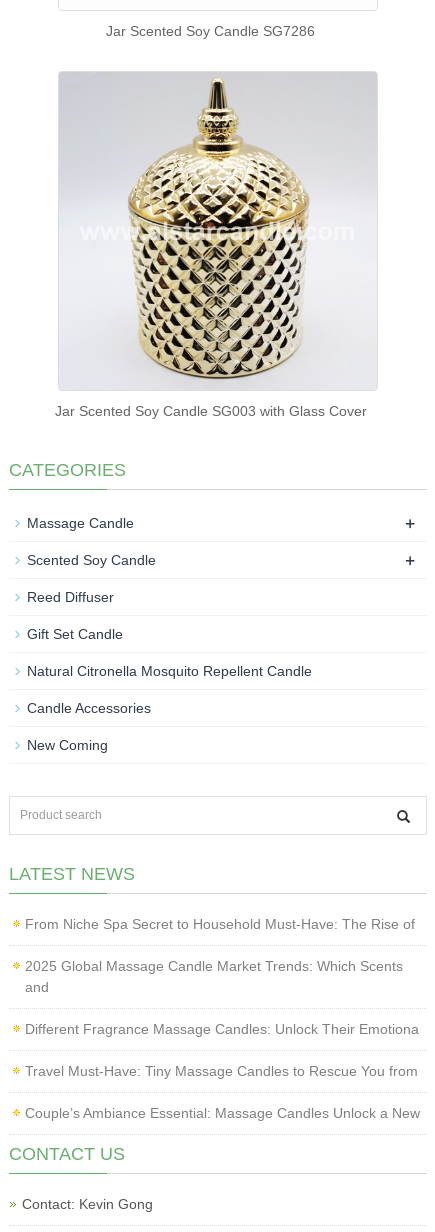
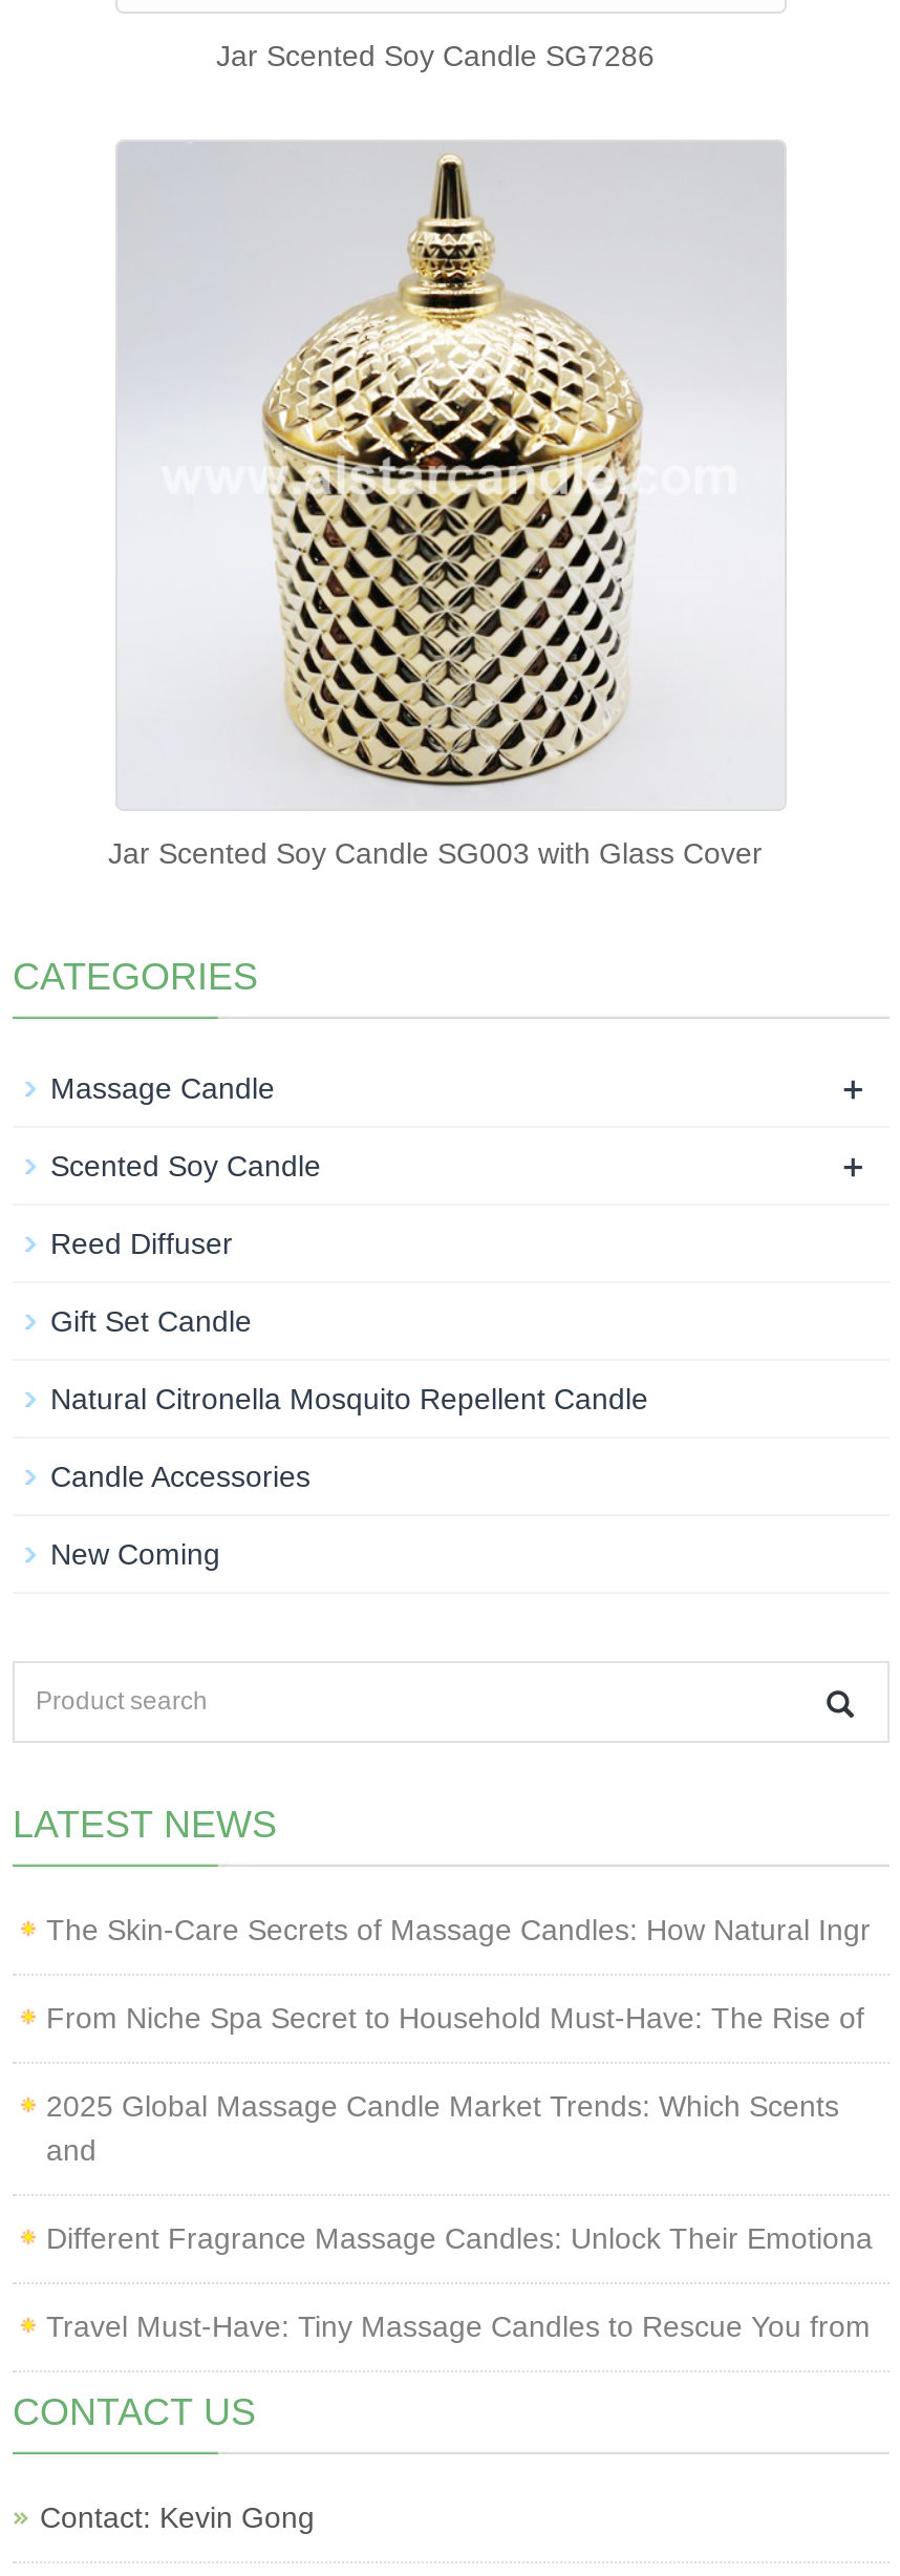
+ The Skin-Care Secrets of Massage Candles: How Natural Ingr

moved down: From Niche Spa Secret to Household Must-Have: The Rise of | 2025 Global Massage Candle Market Trends: Which Scents | and | Different Fragrance Massage Candles: Unlock Their Emotiona | Travel Must-Have: Tiny Massage Candles to Rescue You from

- Couple’s Ambiance Essential: Massage Candles Unlock a New
